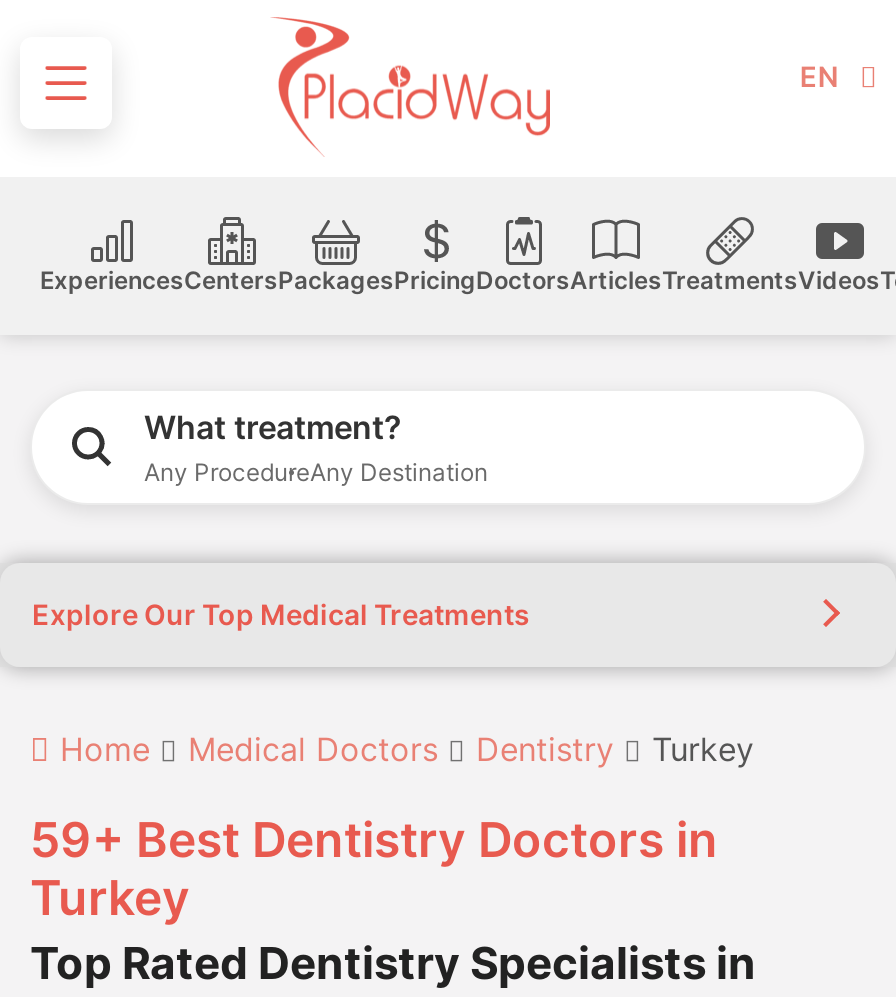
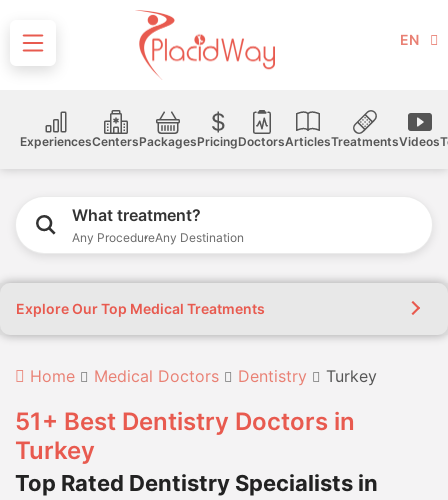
- 59+ Best Dentistry Doctors in
+ 51+ Best Dentistry Doctors in
